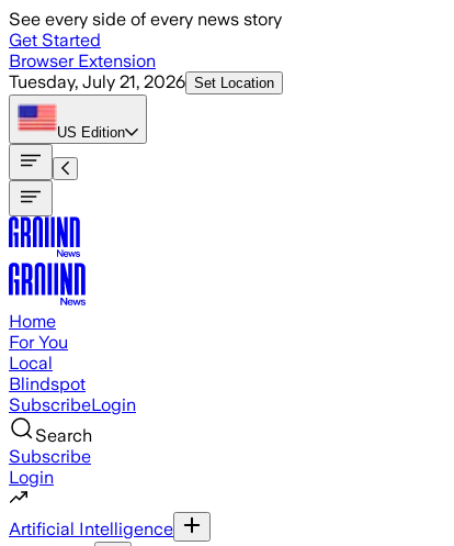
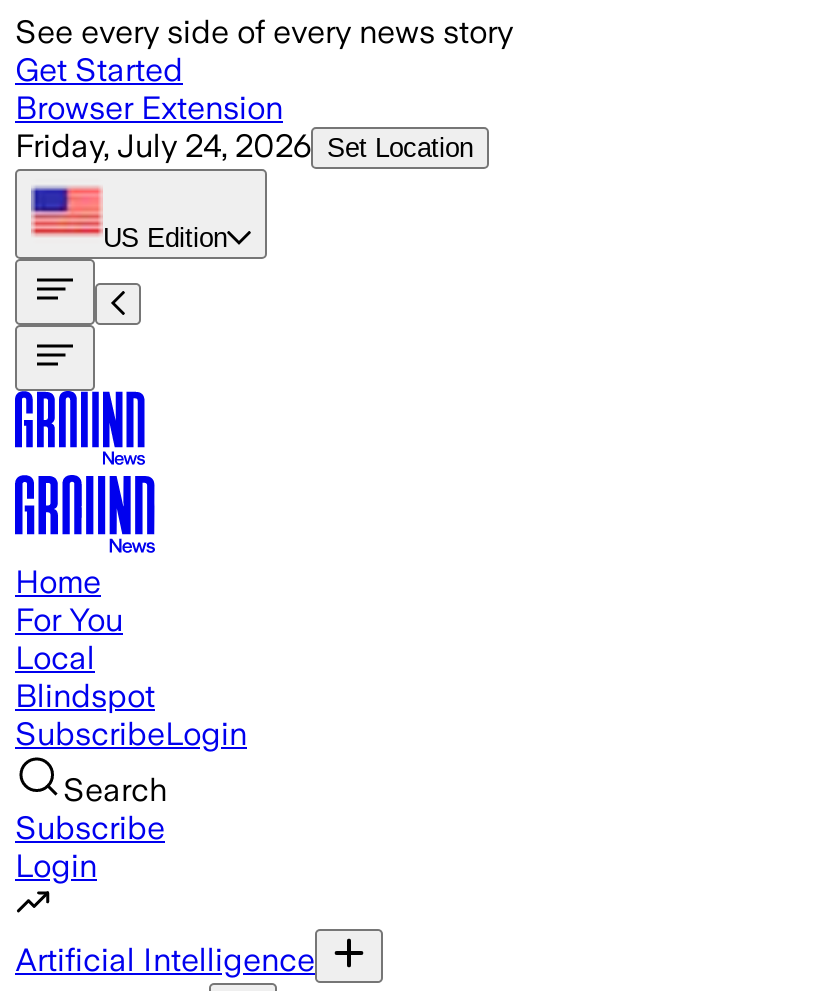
- Tuesday, July 21, 2026 Set Location
+ Friday, July 24, 2026 Set Location
